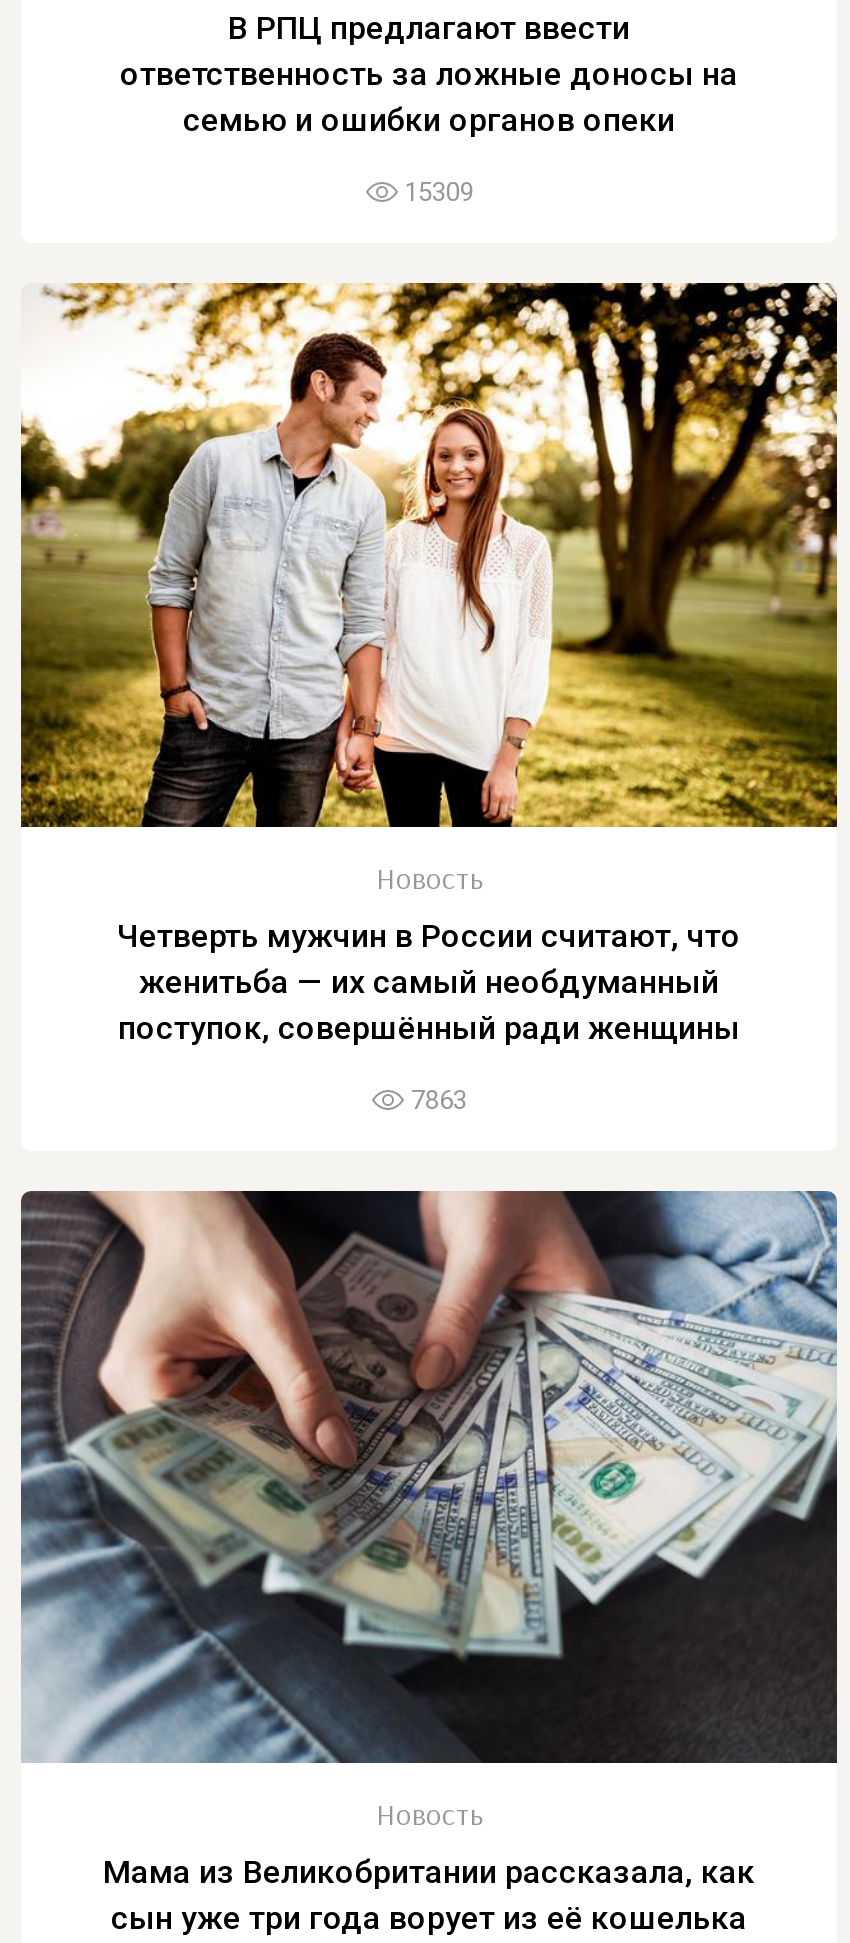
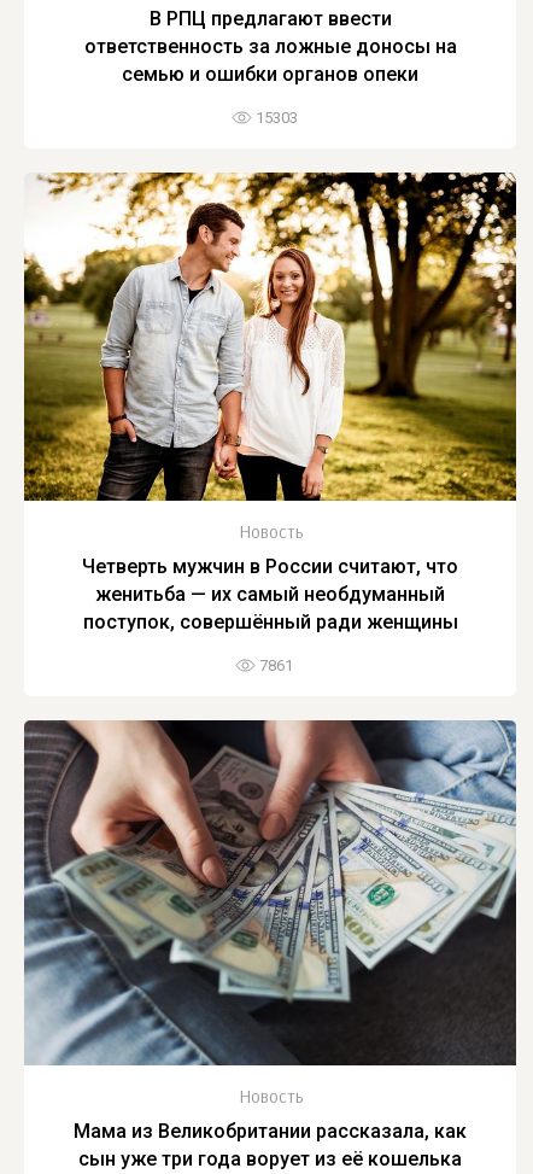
- 15309
+ 15303

- 7863
+ 7861
